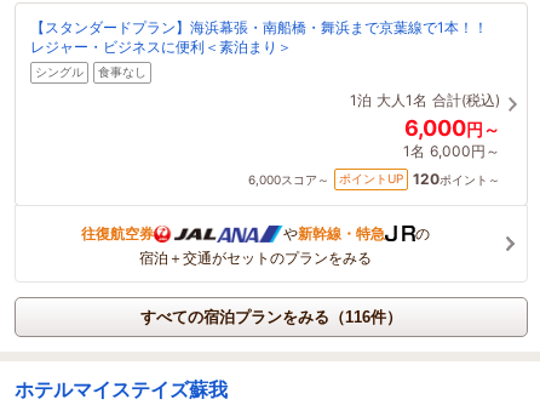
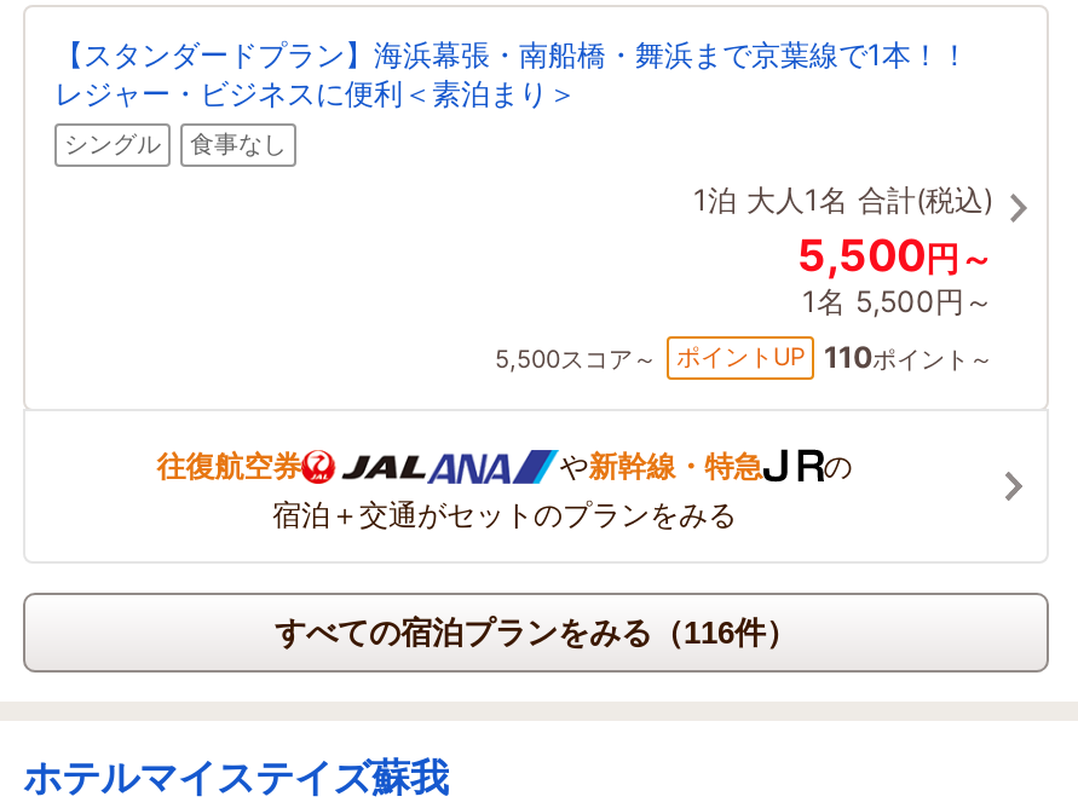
- 6,000円～
+ 5,500円～

- 1名 6,000円～
+ 1名 5,500円～

- 6,000スコア～
+ 5,500スコア～

- 120ポイント～
+ 110ポイント～
